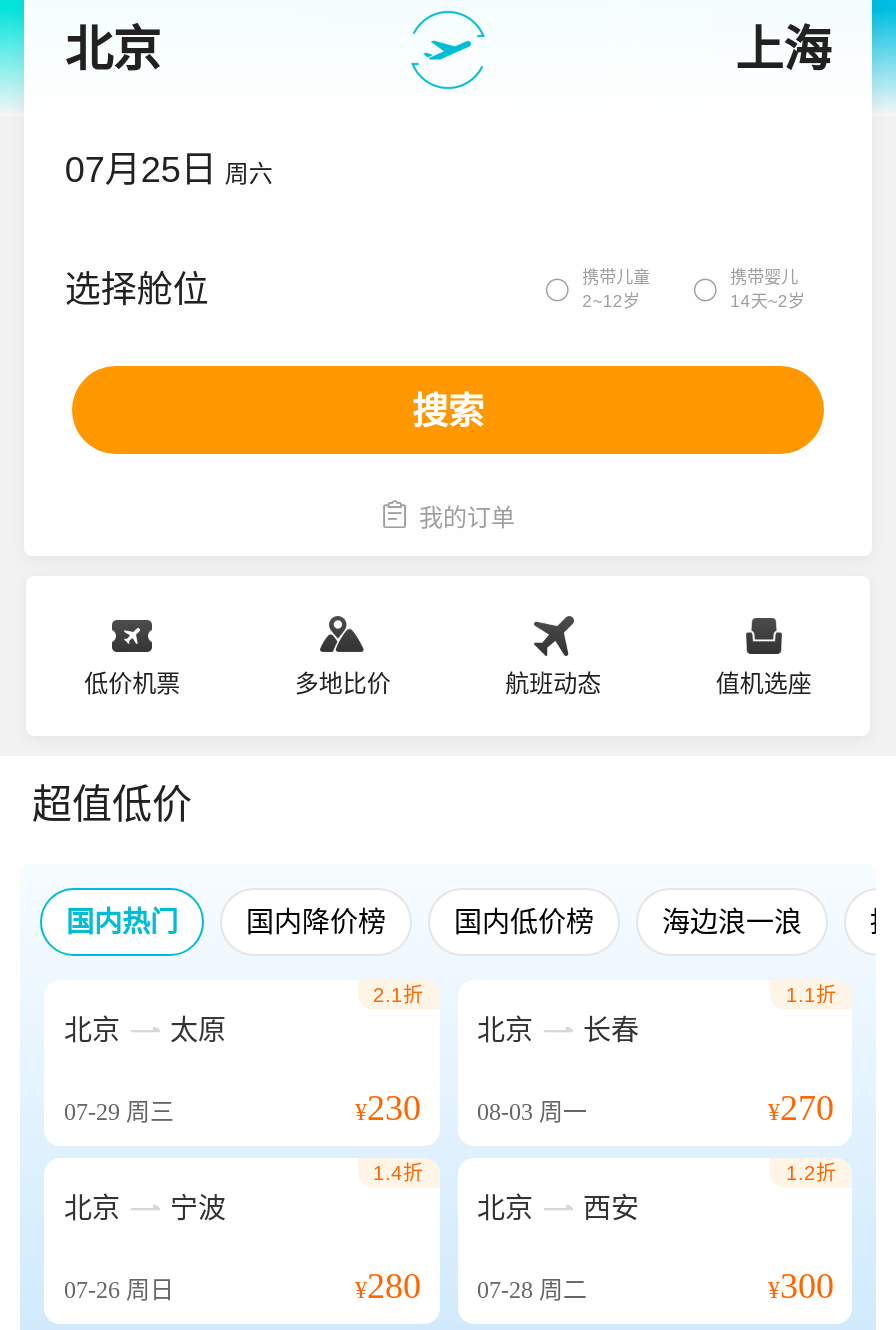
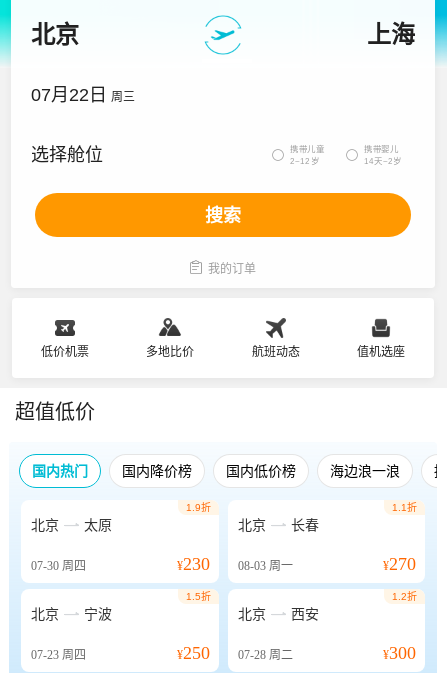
- 07月25日 周六
+ 07月22日 周三

- 2.1折
+ 1.9折

- 07-29周三
+ 07-30周四

- 1.4折
+ 1.5折

- 07-26周日
+ 07-23周四

- ¥280 07-28周二
+ ¥250 07-28周二
